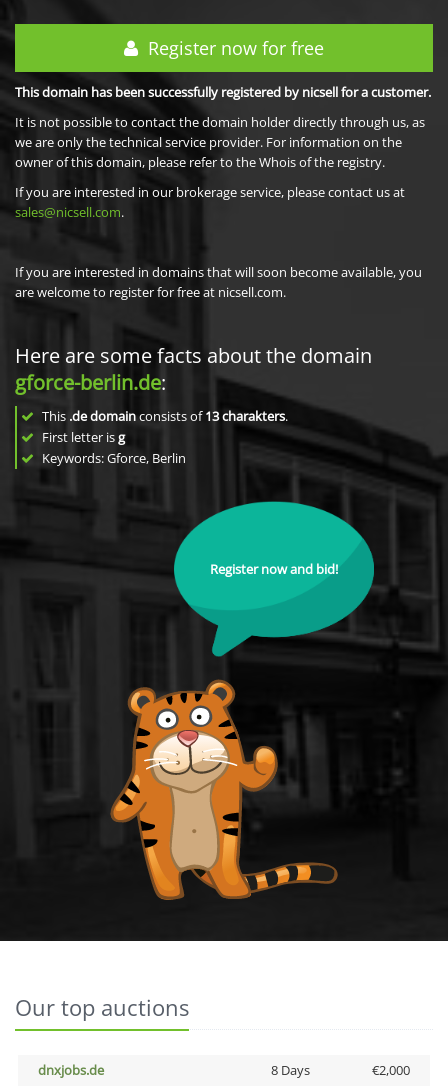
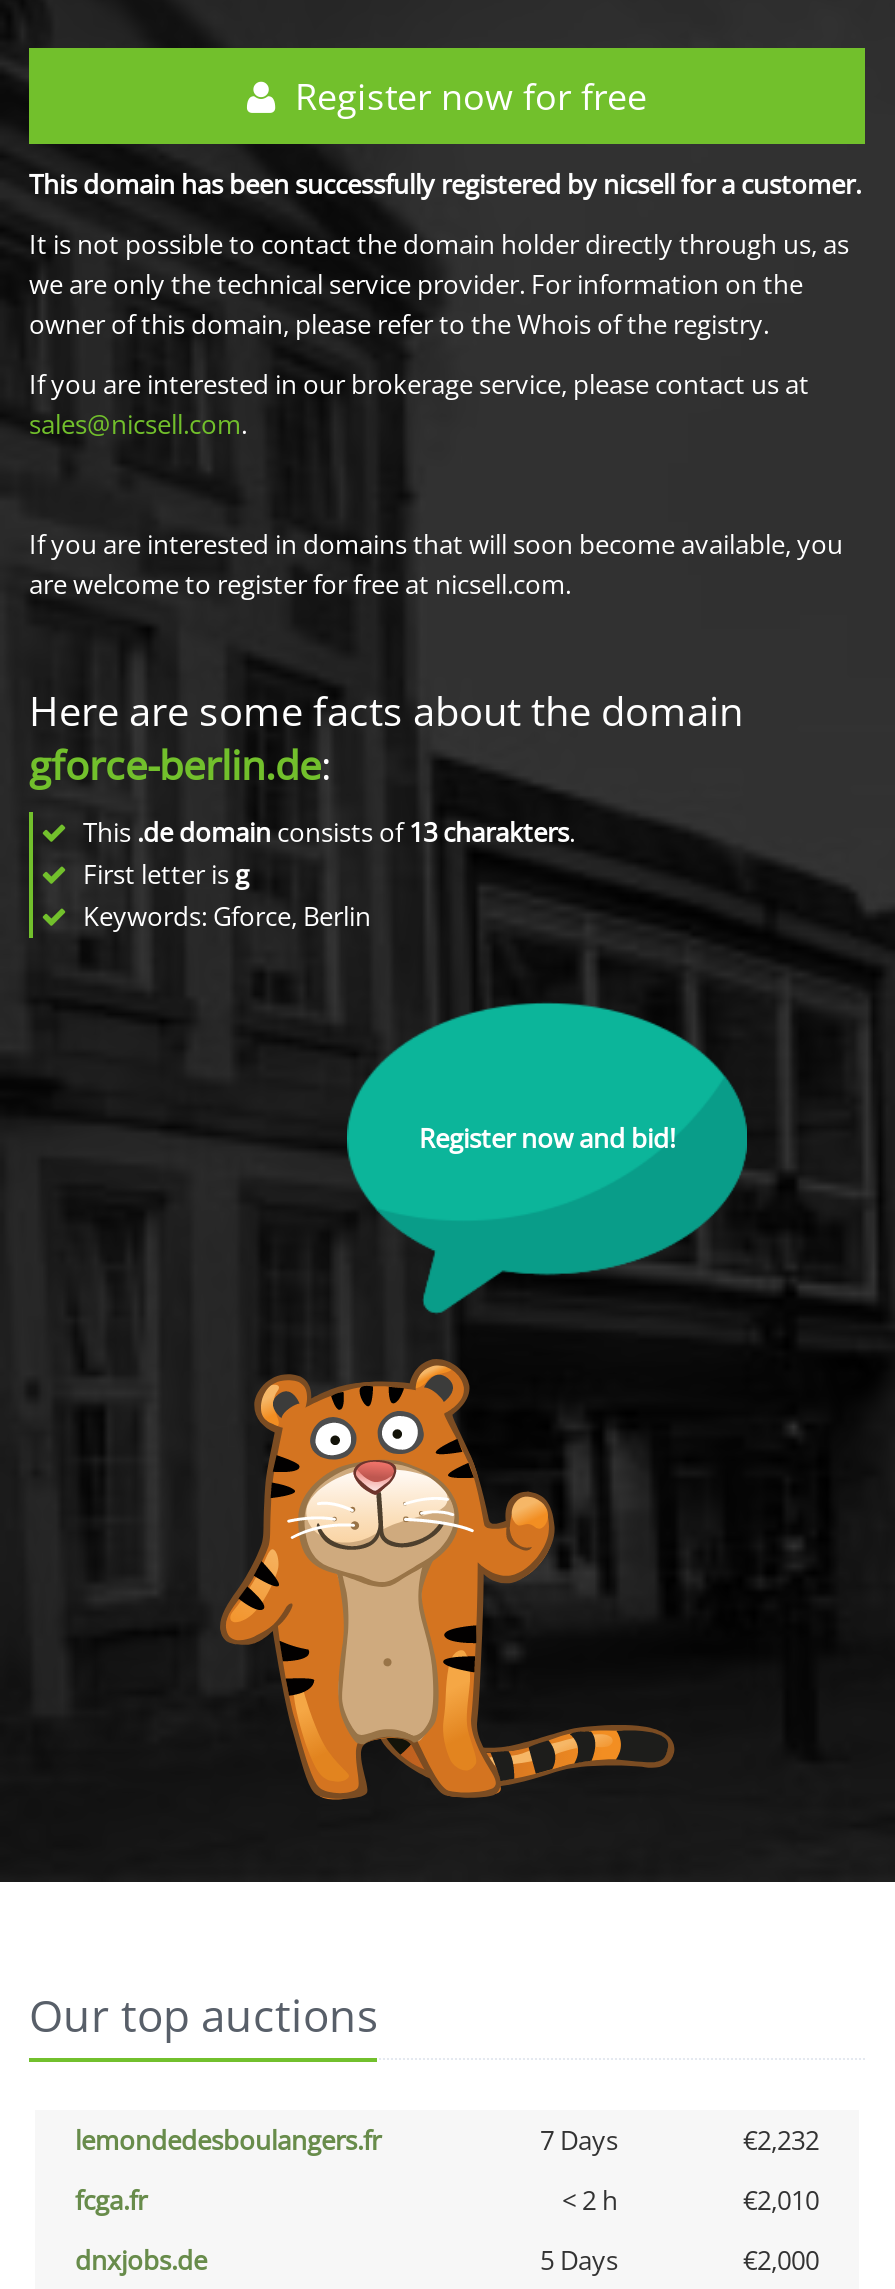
+ lemondedesboulangers.fr
+ 7 Days
+ €2,232
+ fcga.fr
+ < 2 h
+ €2,010

- 8 Days
+ 5 Days
